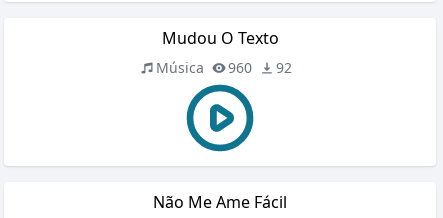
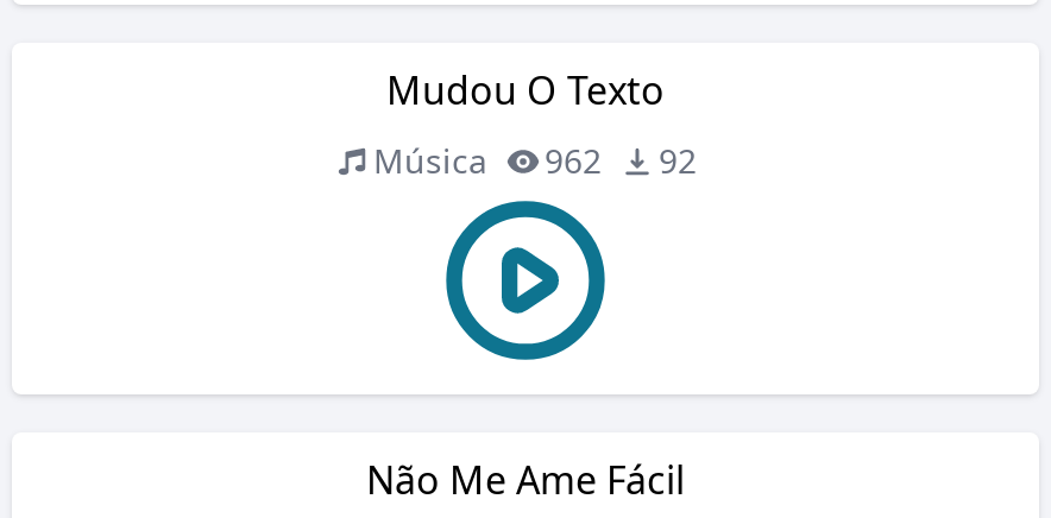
- Música 960 92
+ Música 962 92
